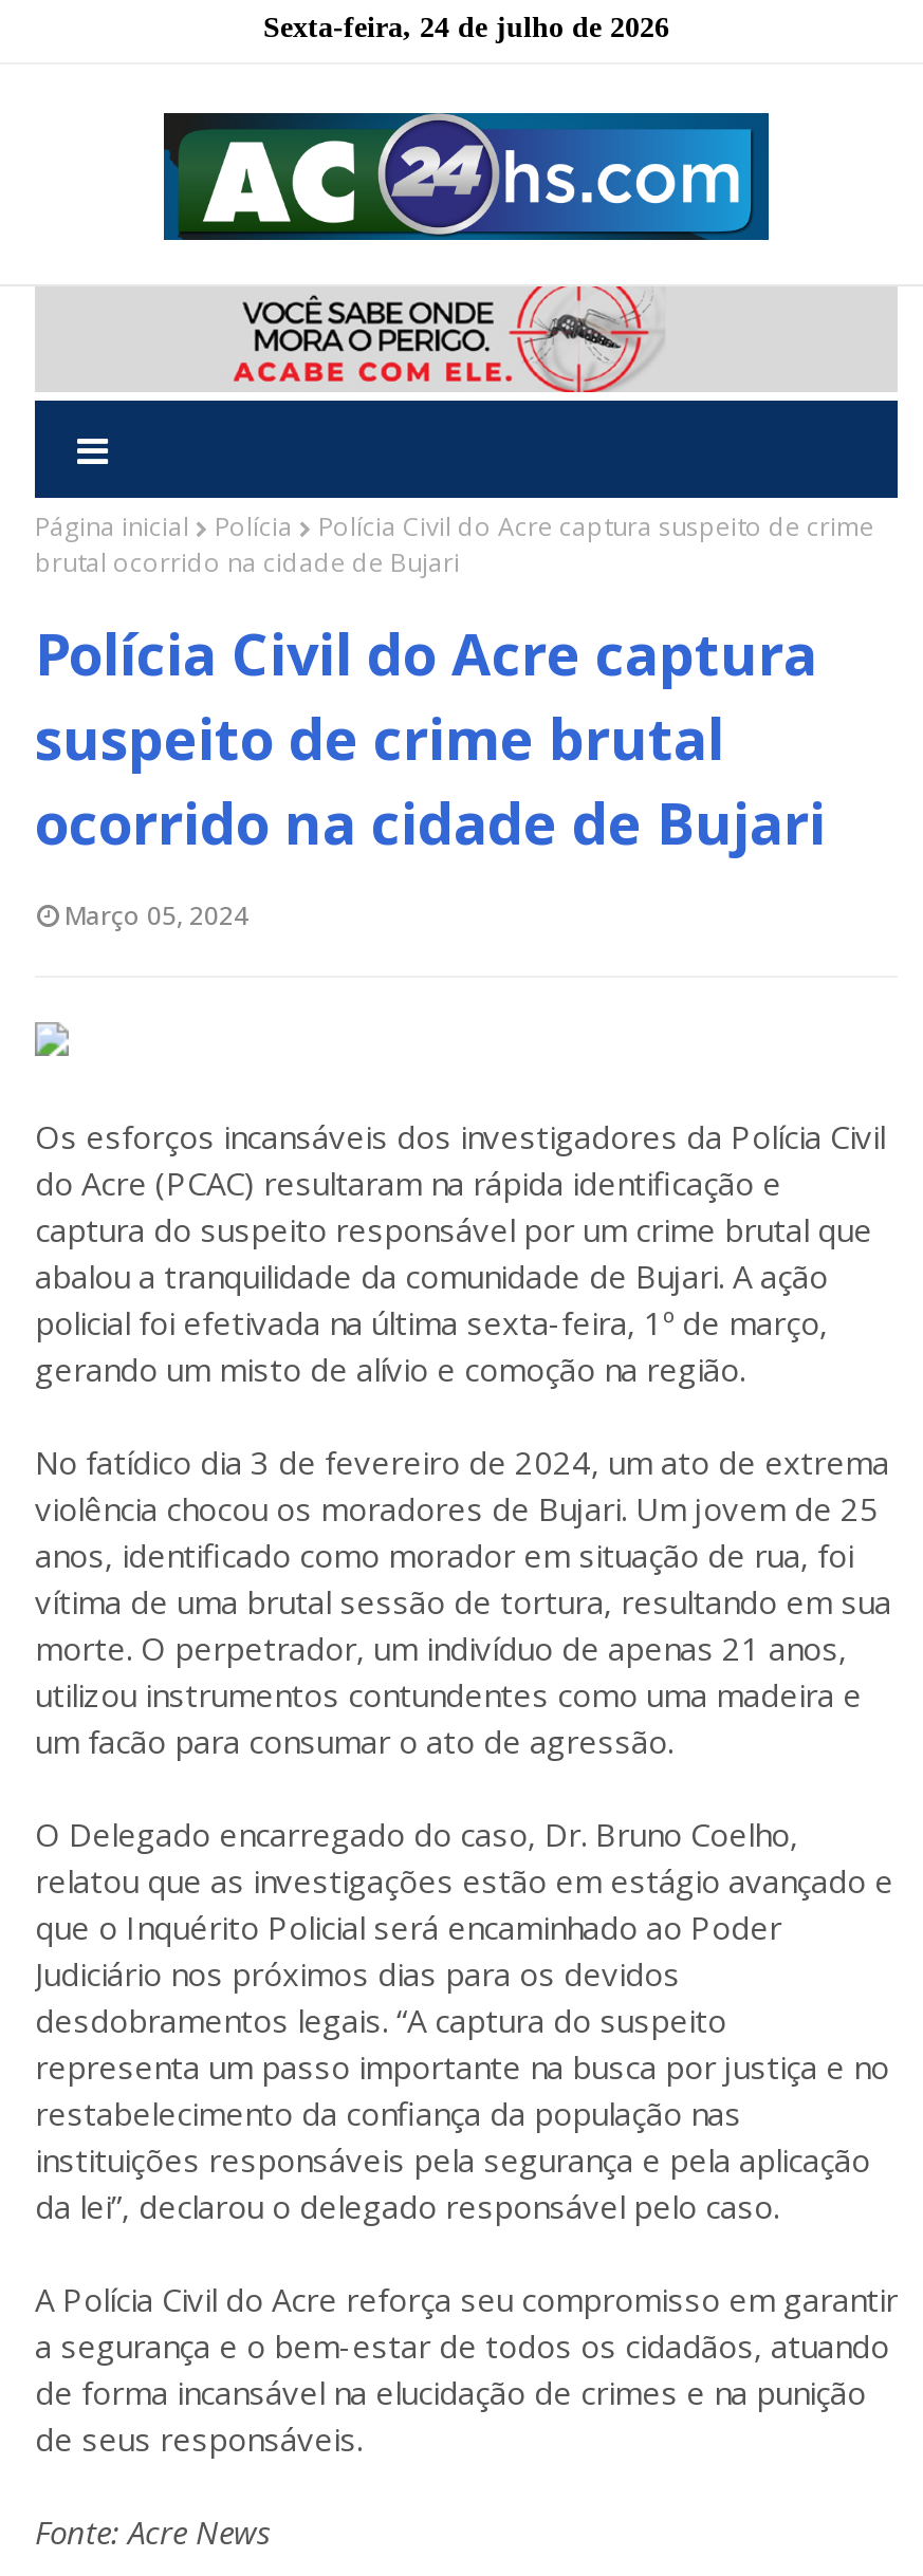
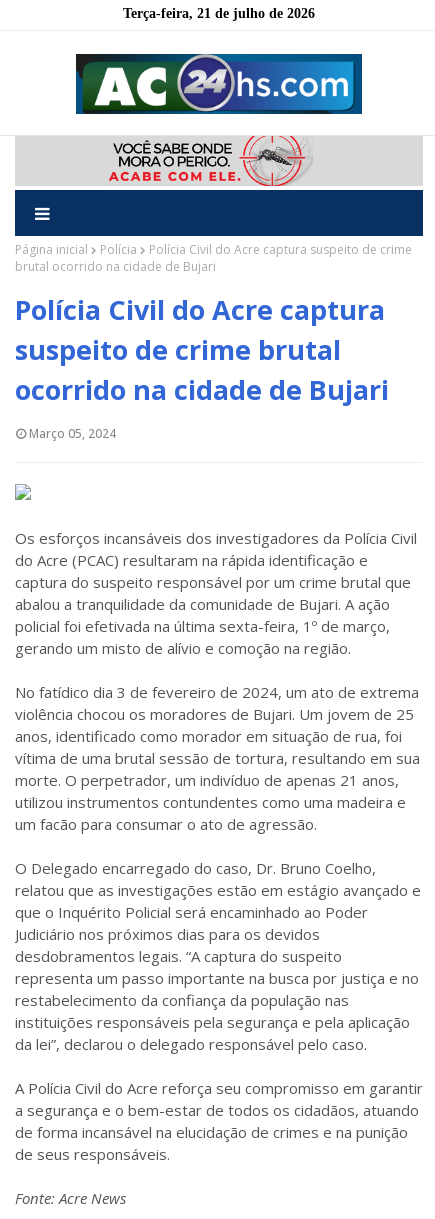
- Sexta-feira, 24 de julho de 2026
+ Terça-feira, 21 de julho de 2026
